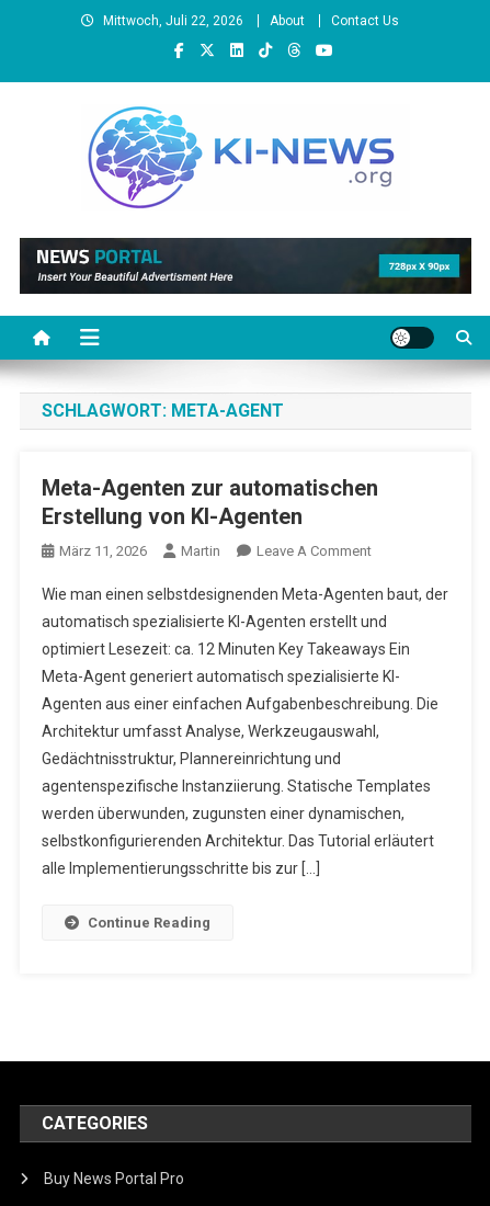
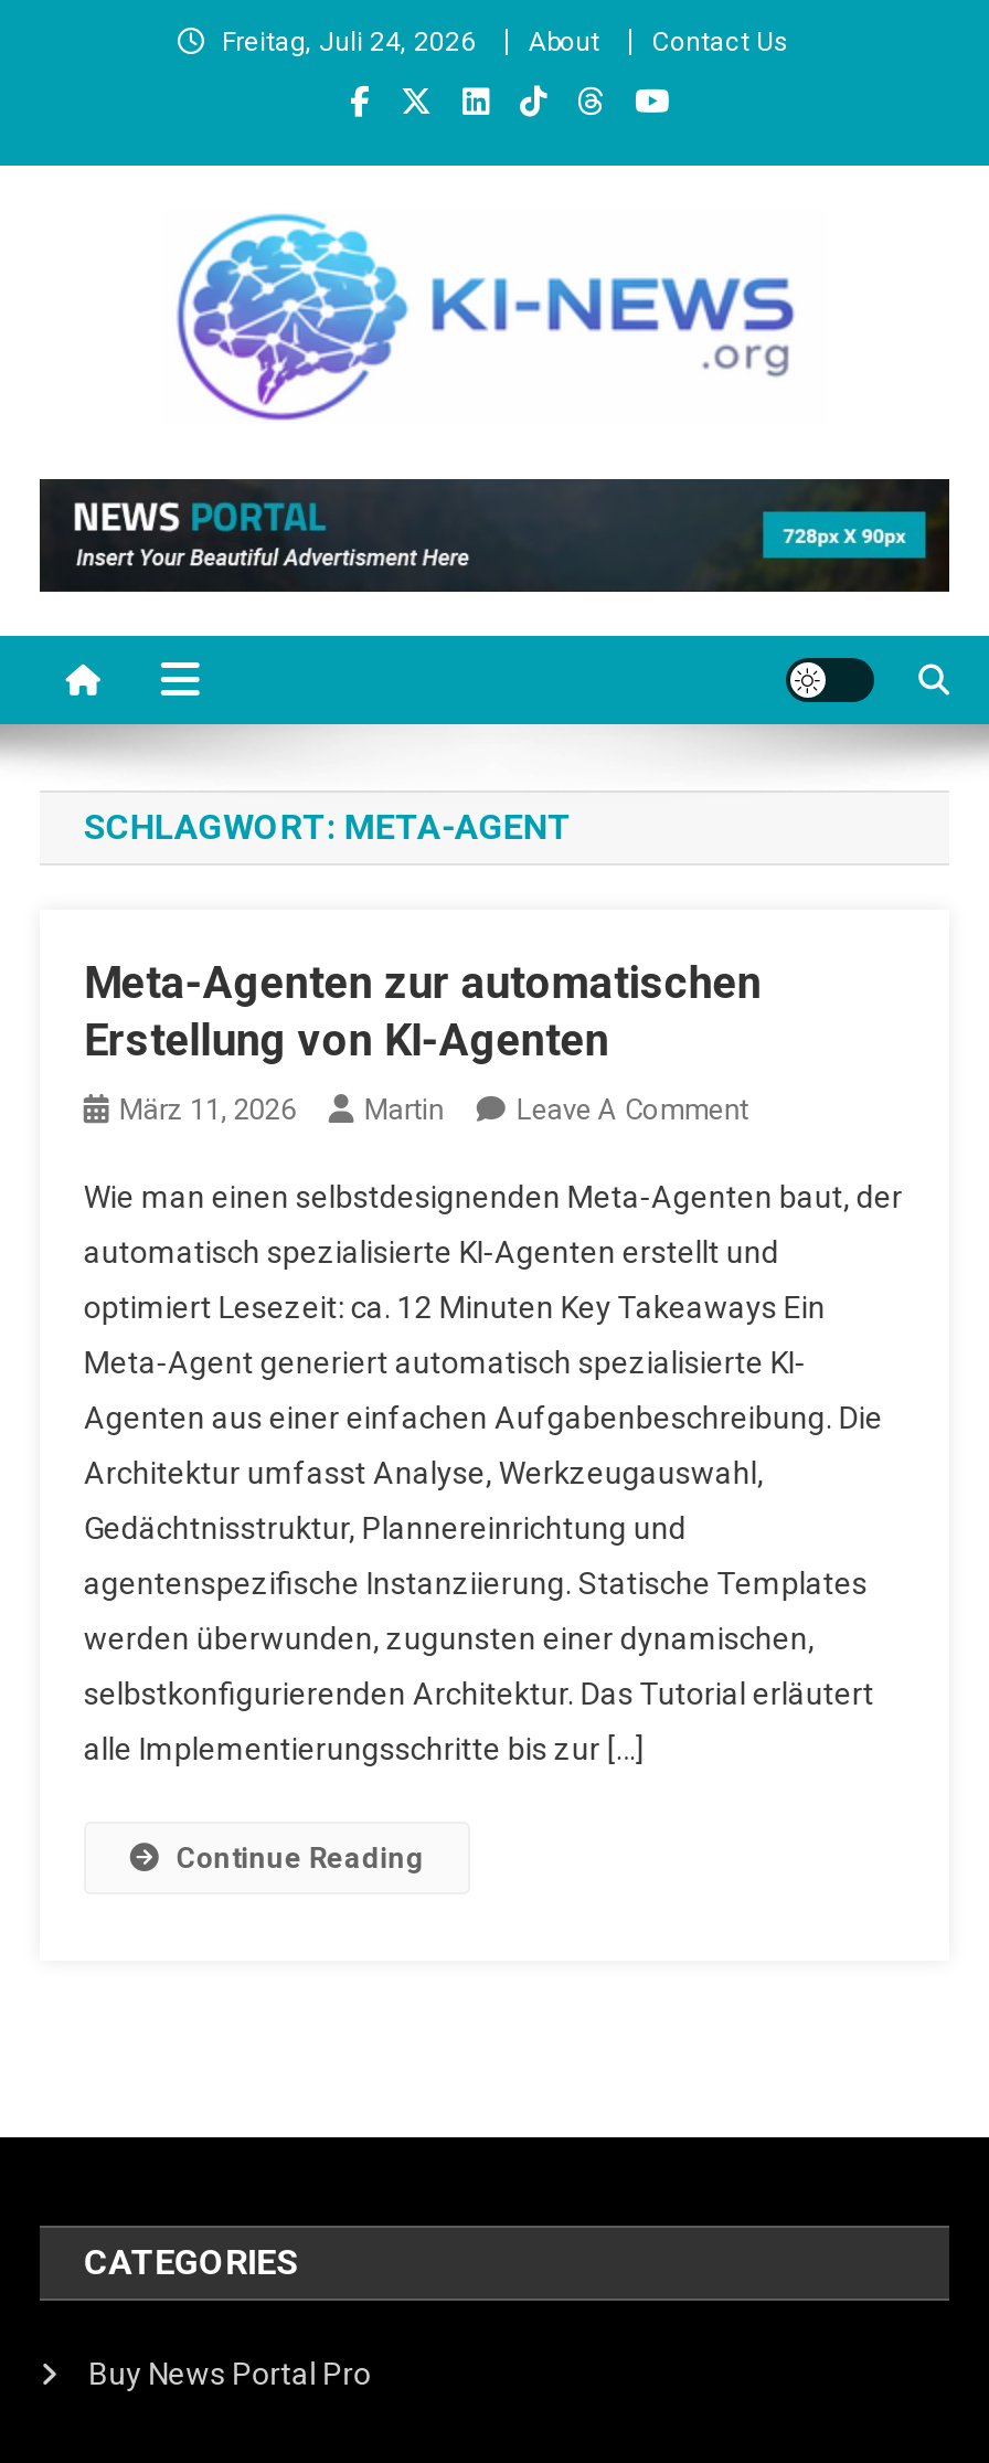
- Mittwoch, Juli 22, 2026
+ Freitag, Juli 24, 2026
